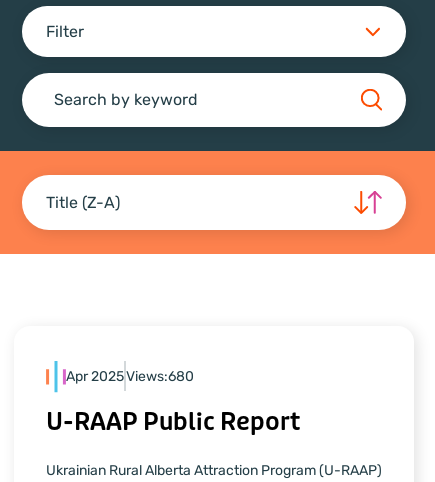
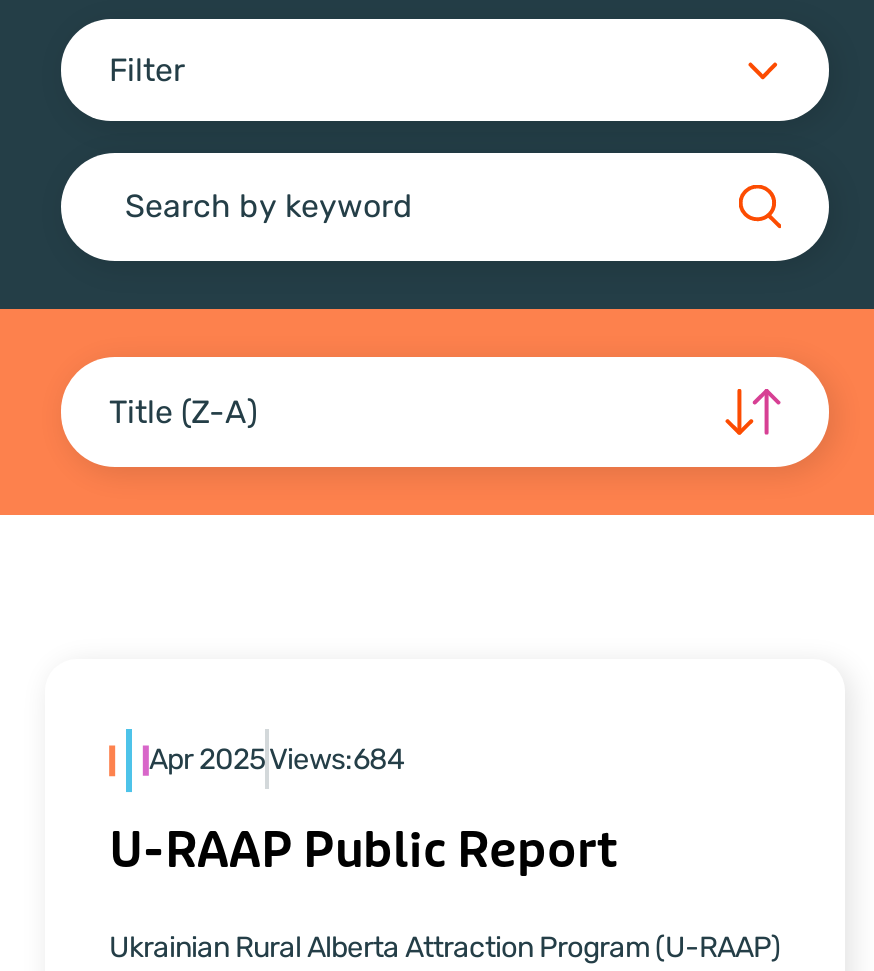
- Apr 2025 Views:680
+ Apr 2025 Views:684
